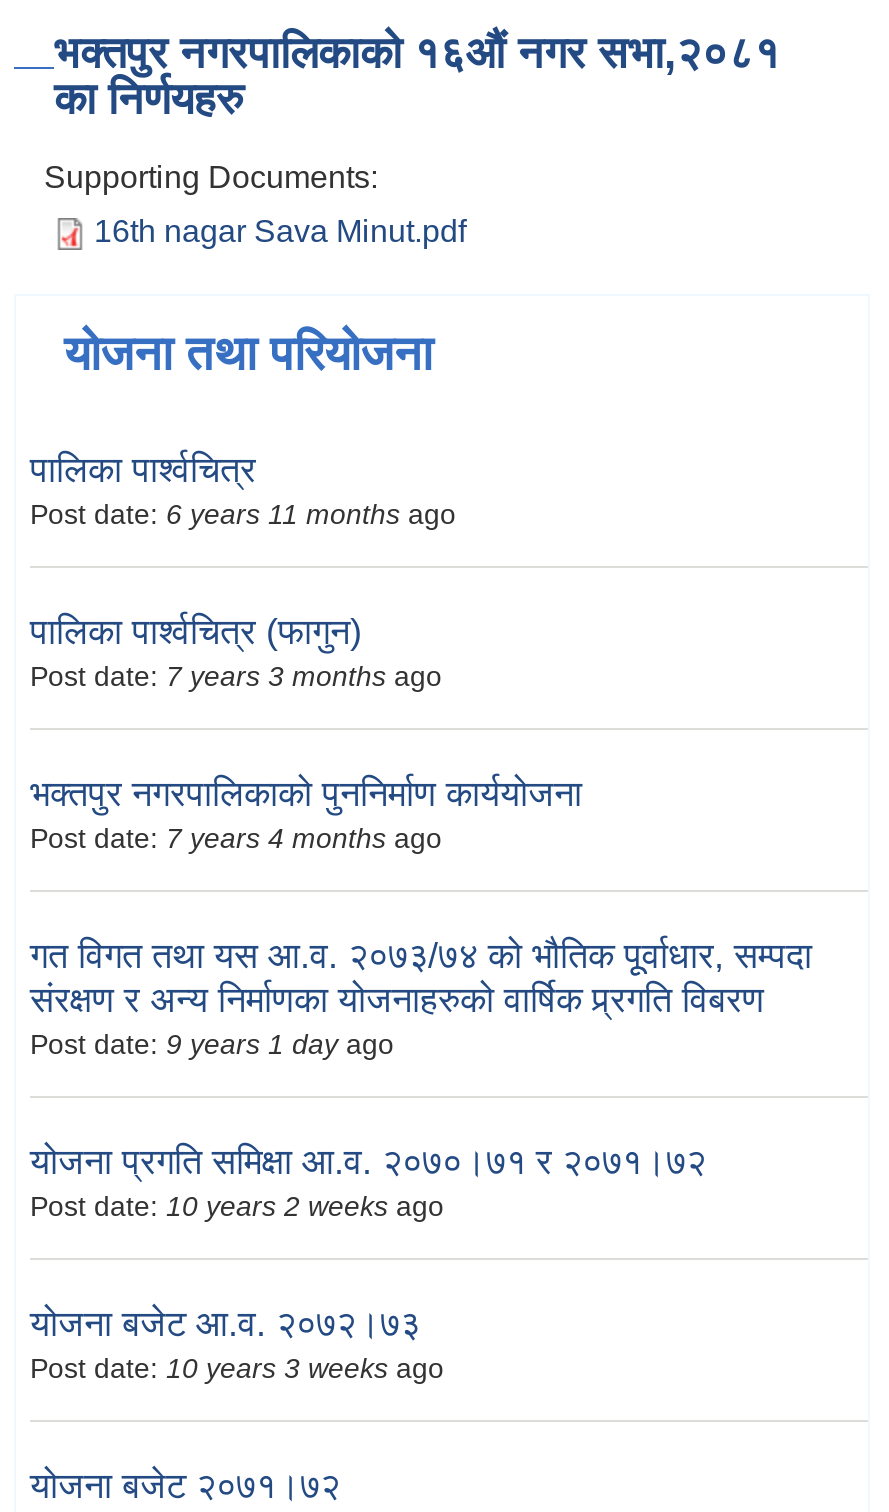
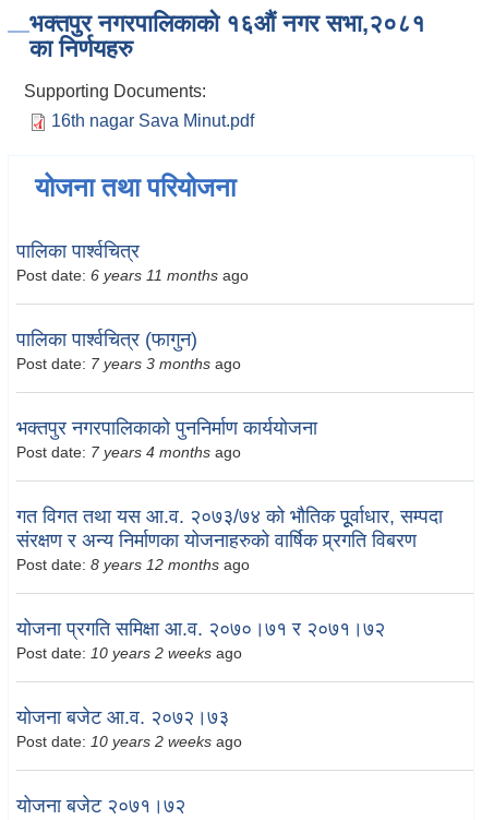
- Post date: 9 years 1 day ago
+ Post date: 8 years 12 months ago

- Post date: 10 years 3 weeks ago
+ Post date: 10 years 2 weeks ago
